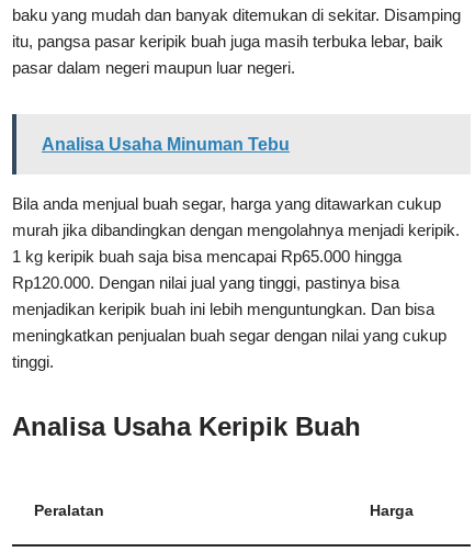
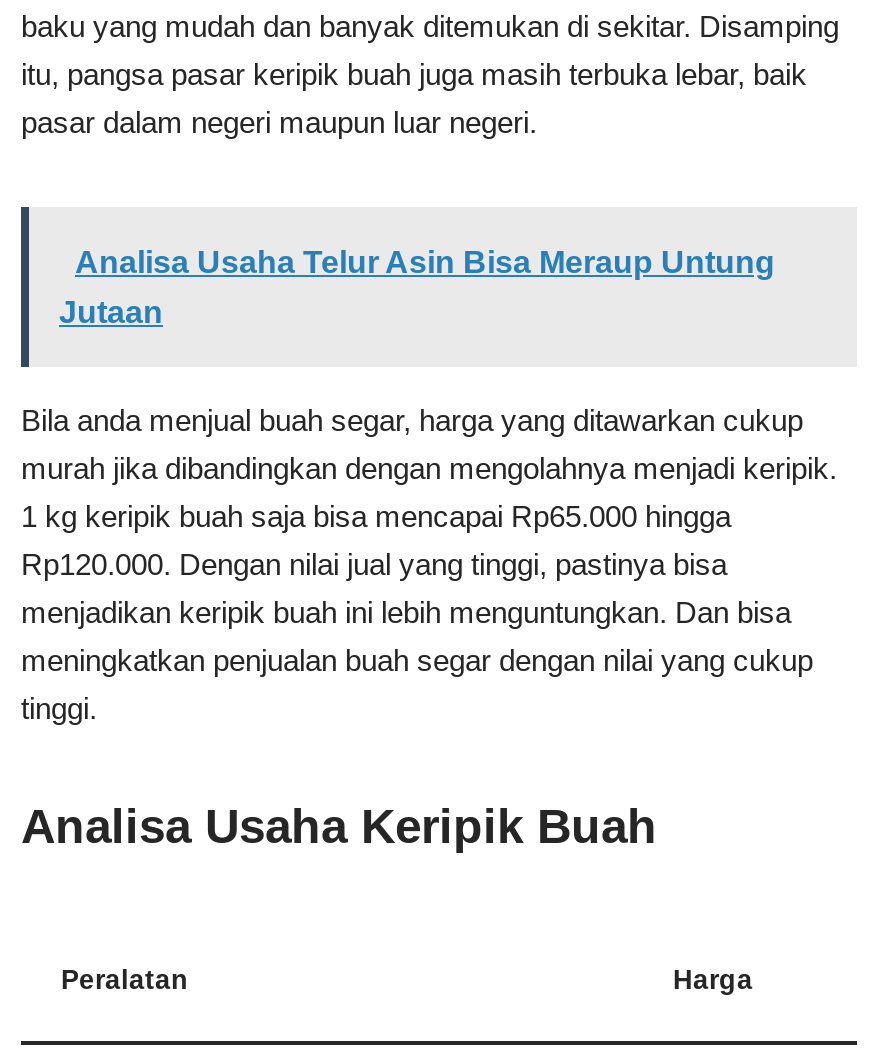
- Analisa Usaha Minuman Tebu
+ Analisa Usaha Telur Asin Bisa Meraup Untung
+ Jutaan
